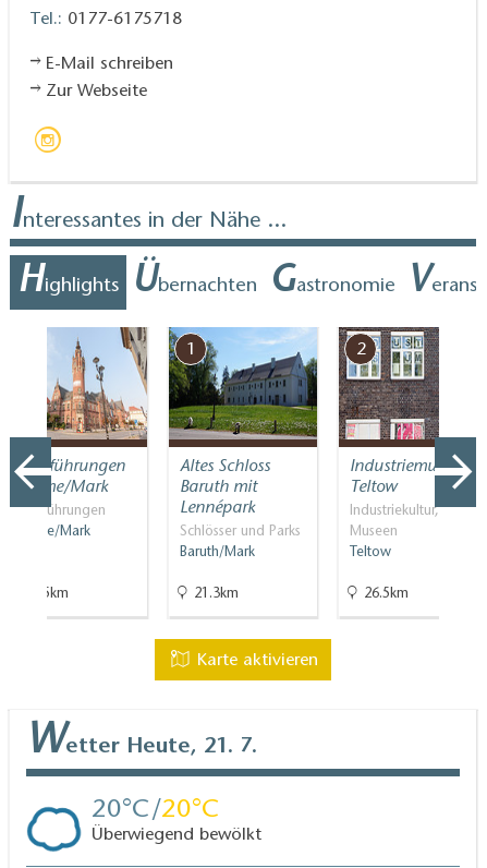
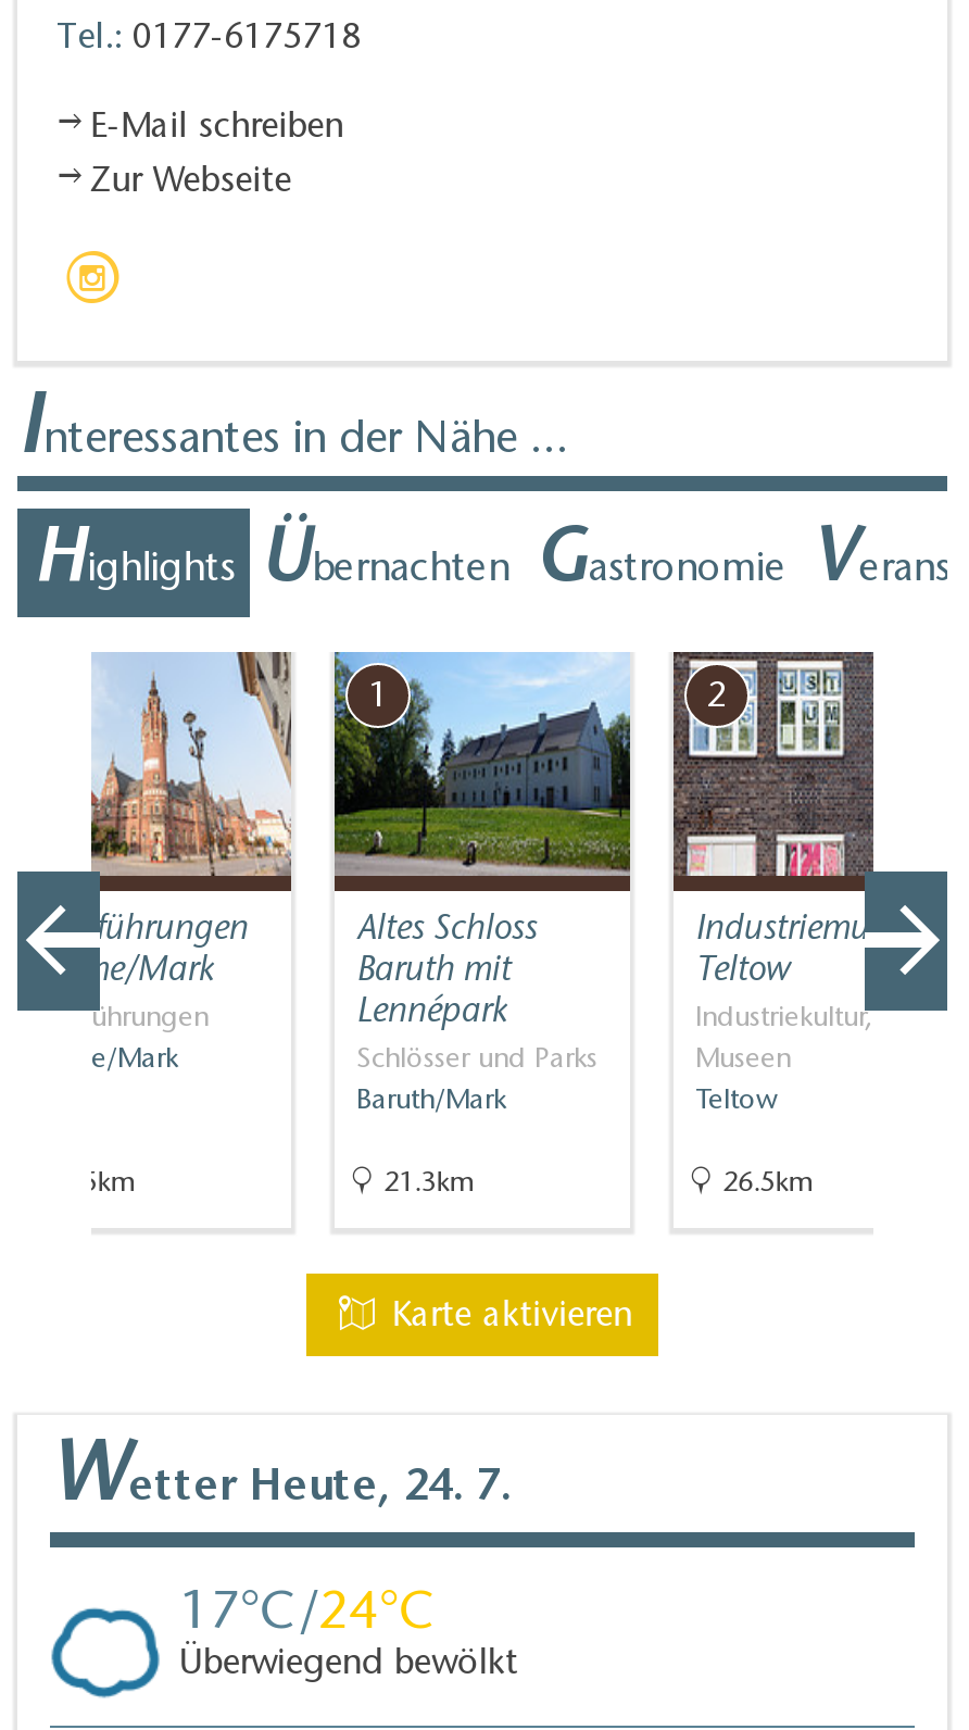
- Wetter Heute, 21. 7.
+ Wetter Heute, 24. 7.

- 20
+ 17

- 20
+ 24
